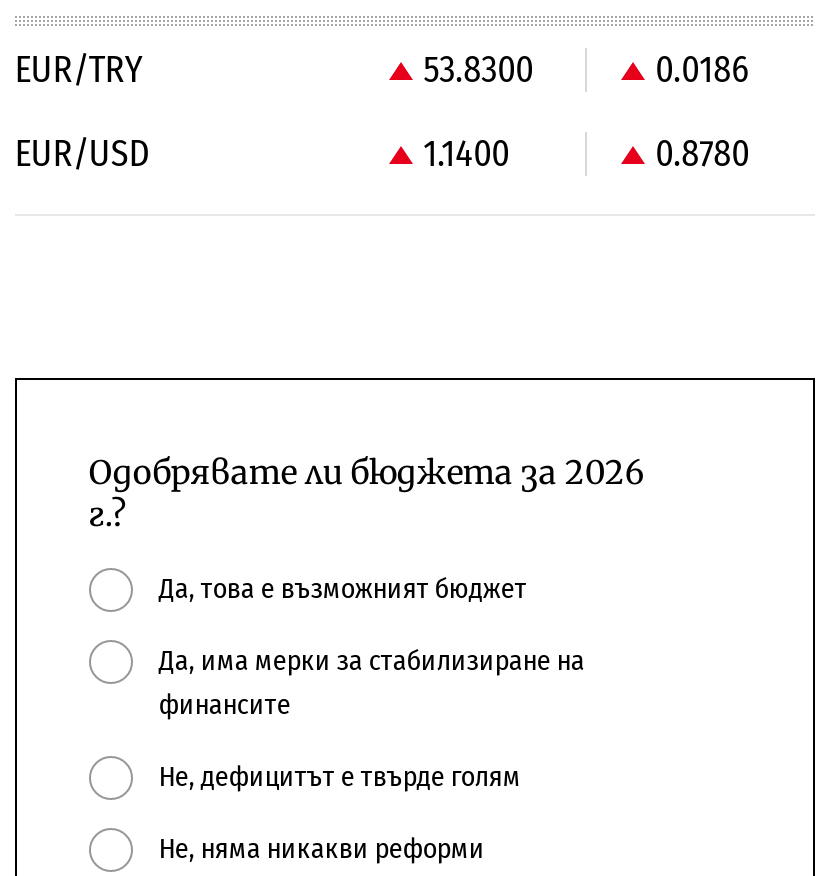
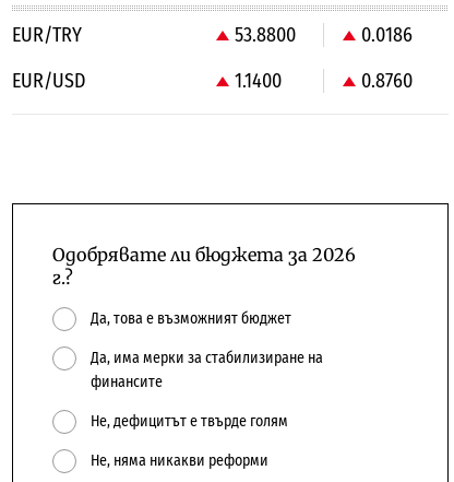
- 53.8300
+ 53.8800

- 0.8780
+ 0.8760
